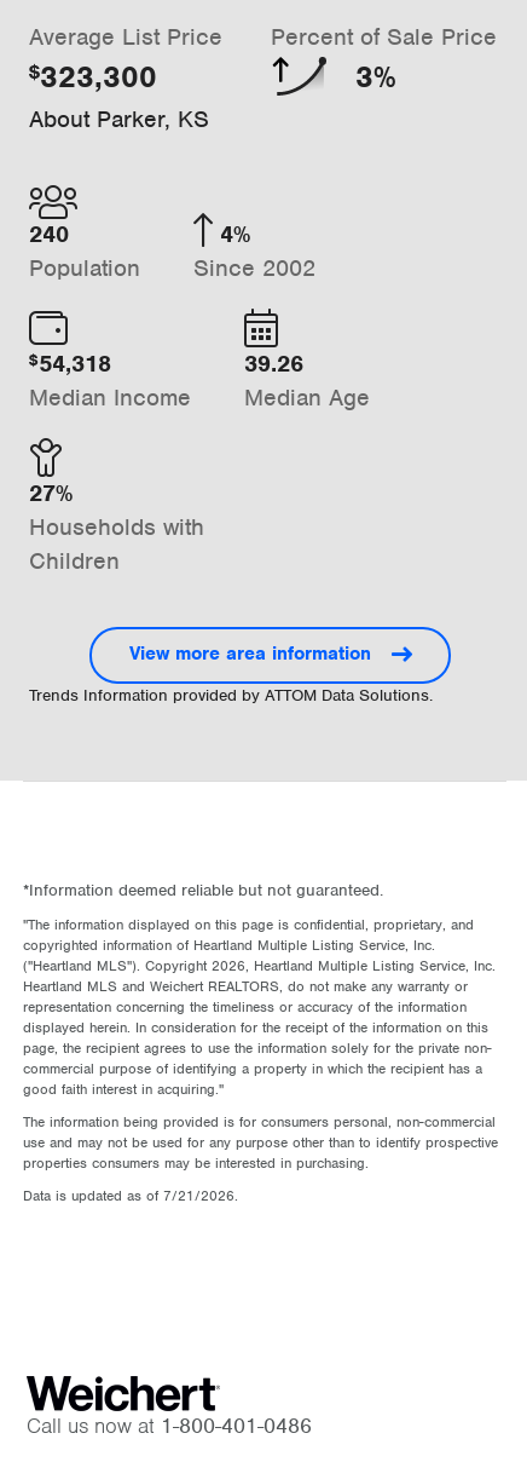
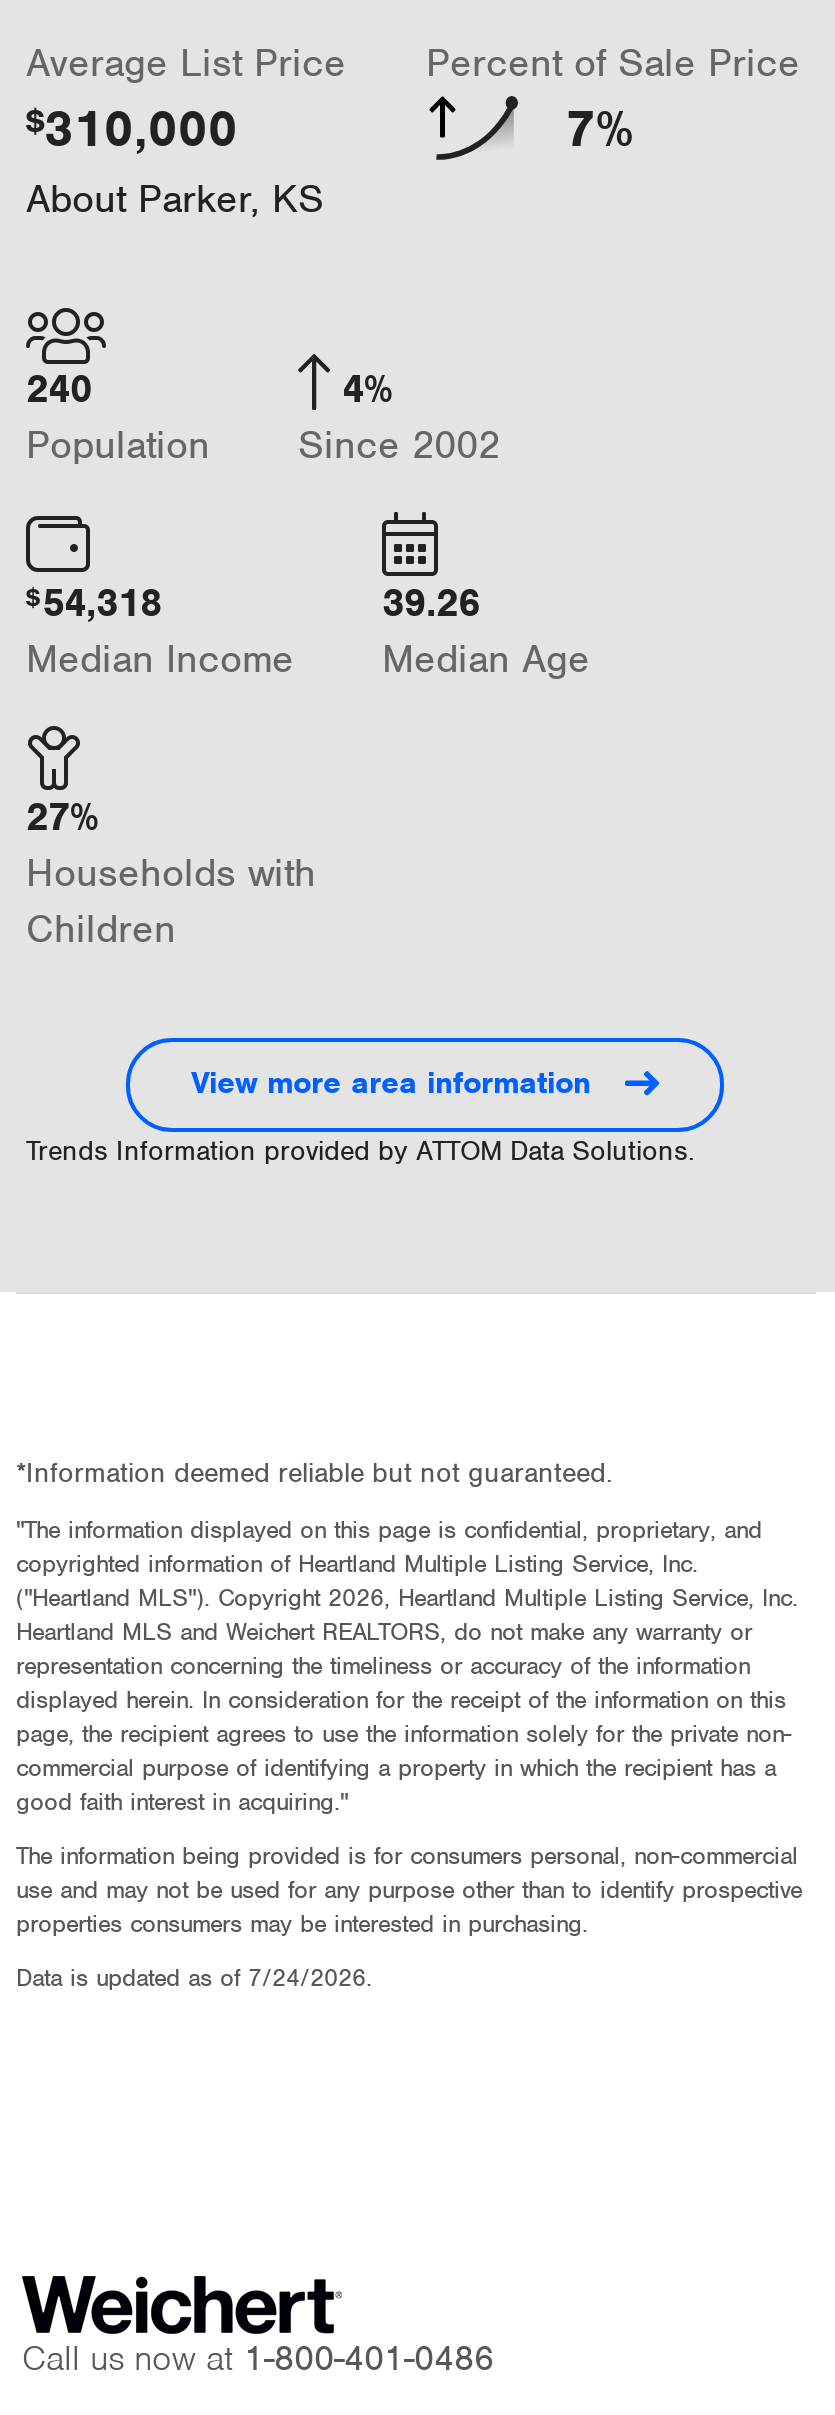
- $323,300
+ $310,000

- 3%
+ 7%

- Data is updated as of 7/21/2026.
+ Data is updated as of 7/24/2026.
